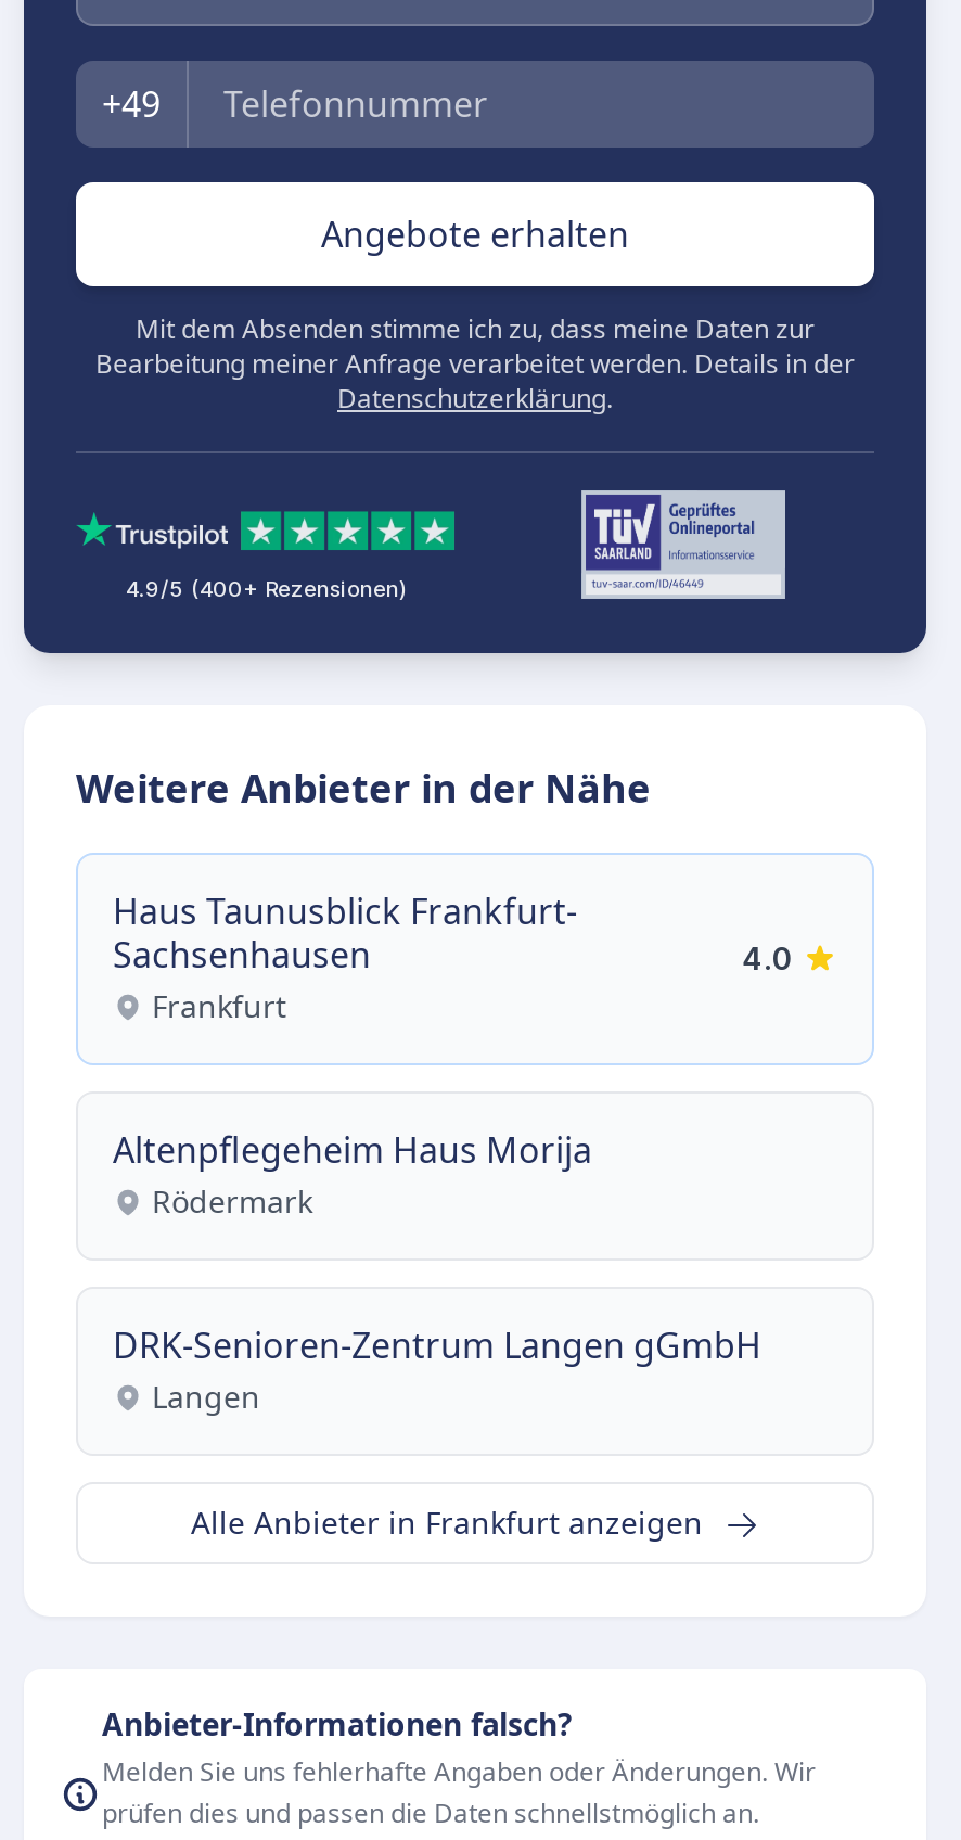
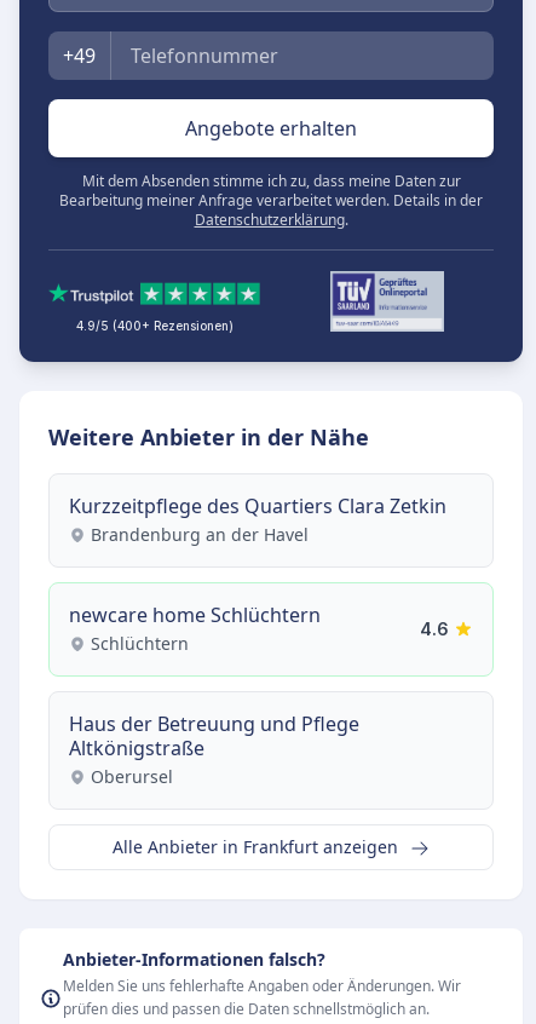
- Haus Taunusblick Frankfurt-
- Sachsenhausen
- Frankfurt
+ Kurzzeitpflege des Quartiers Clara Zetkin
+ Brandenburg an der Havel

- 4.0
+ newcare home Schlüchtern
+ Schlüchtern

- Altenpflegeheim Haus Morija
- Rödermark
+ 4.6

- DRK-Senioren-Zentrum Langen gGmbH
- Langen
+ Haus der Betreuung und Pflege
+ Altkönigstraße
+ Oberursel
